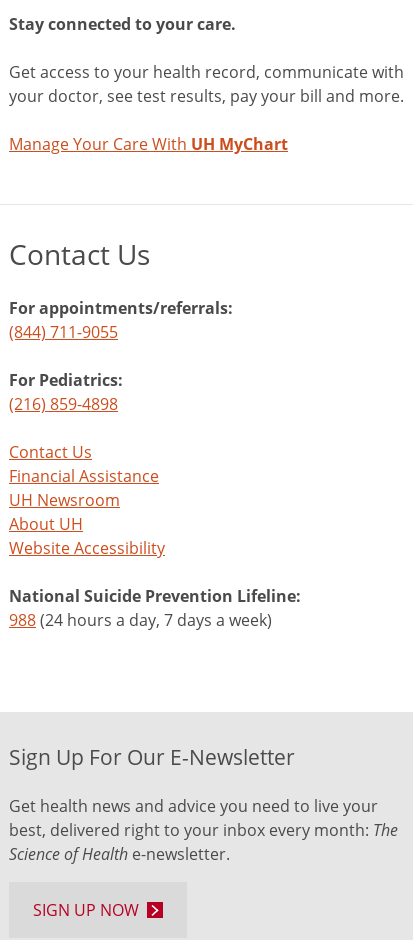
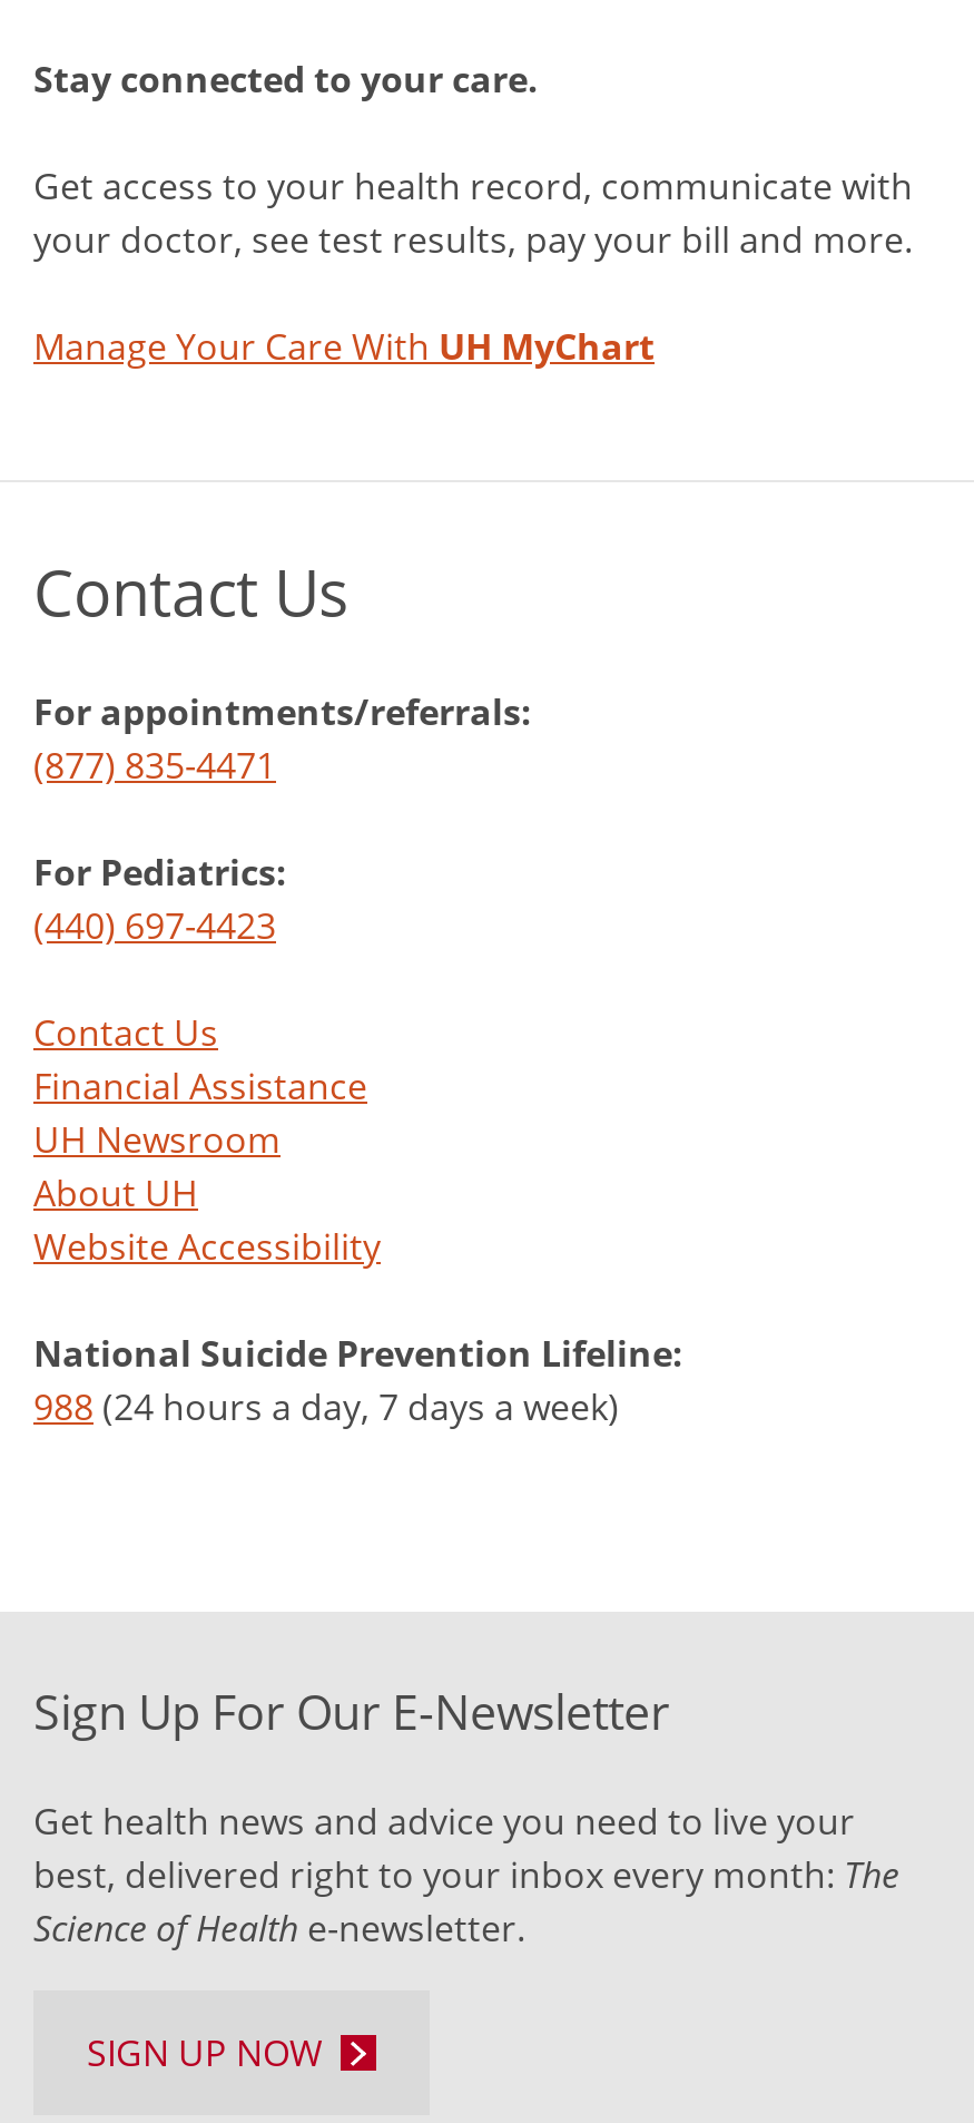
- (844) 711-9055
+ (877) 835-4471

- (216) 859-4898
+ (440) 697-4423
